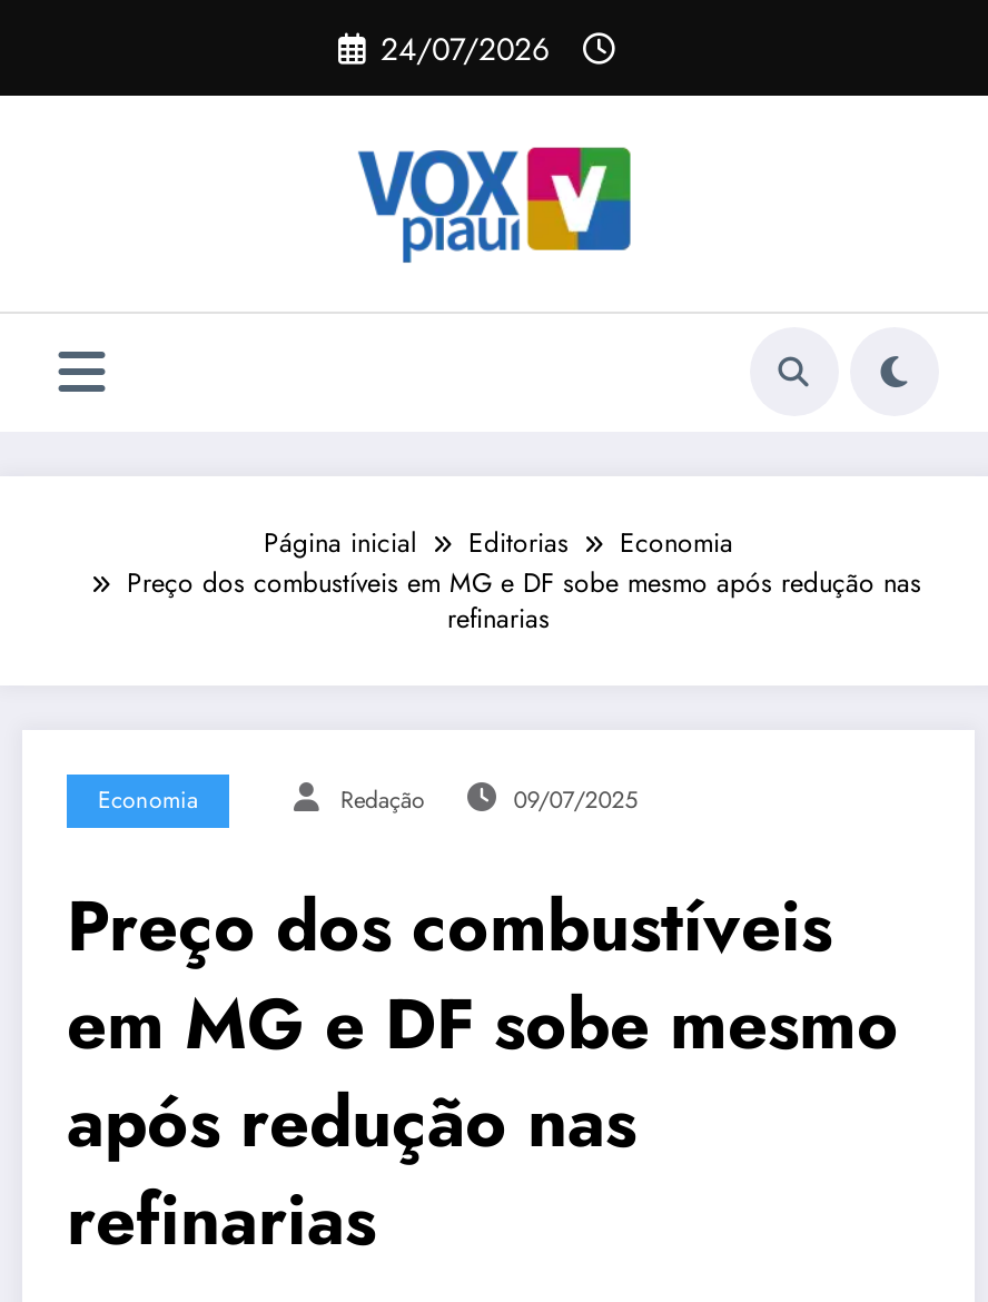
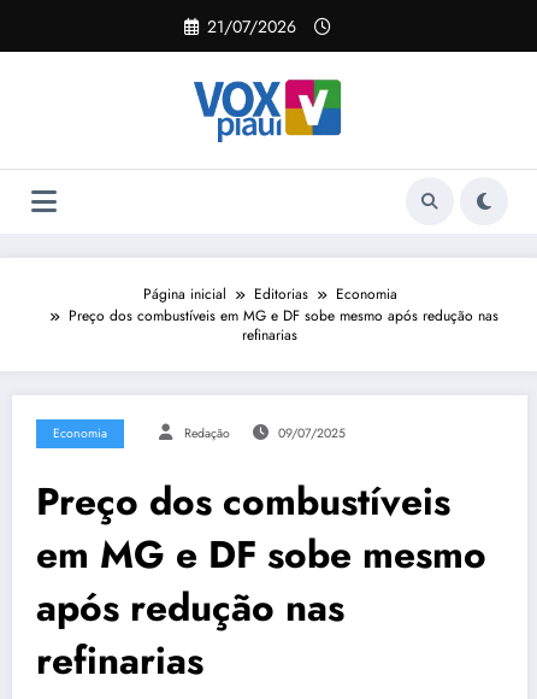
- 24/07/2026
+ 21/07/2026
